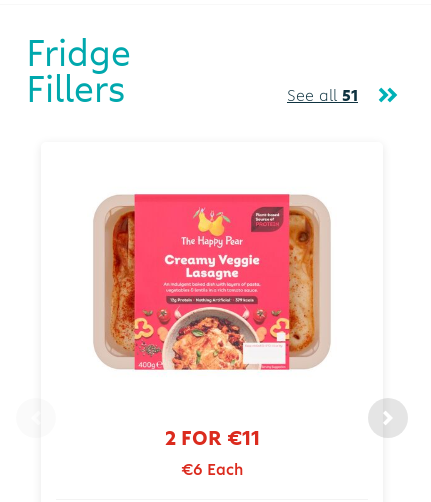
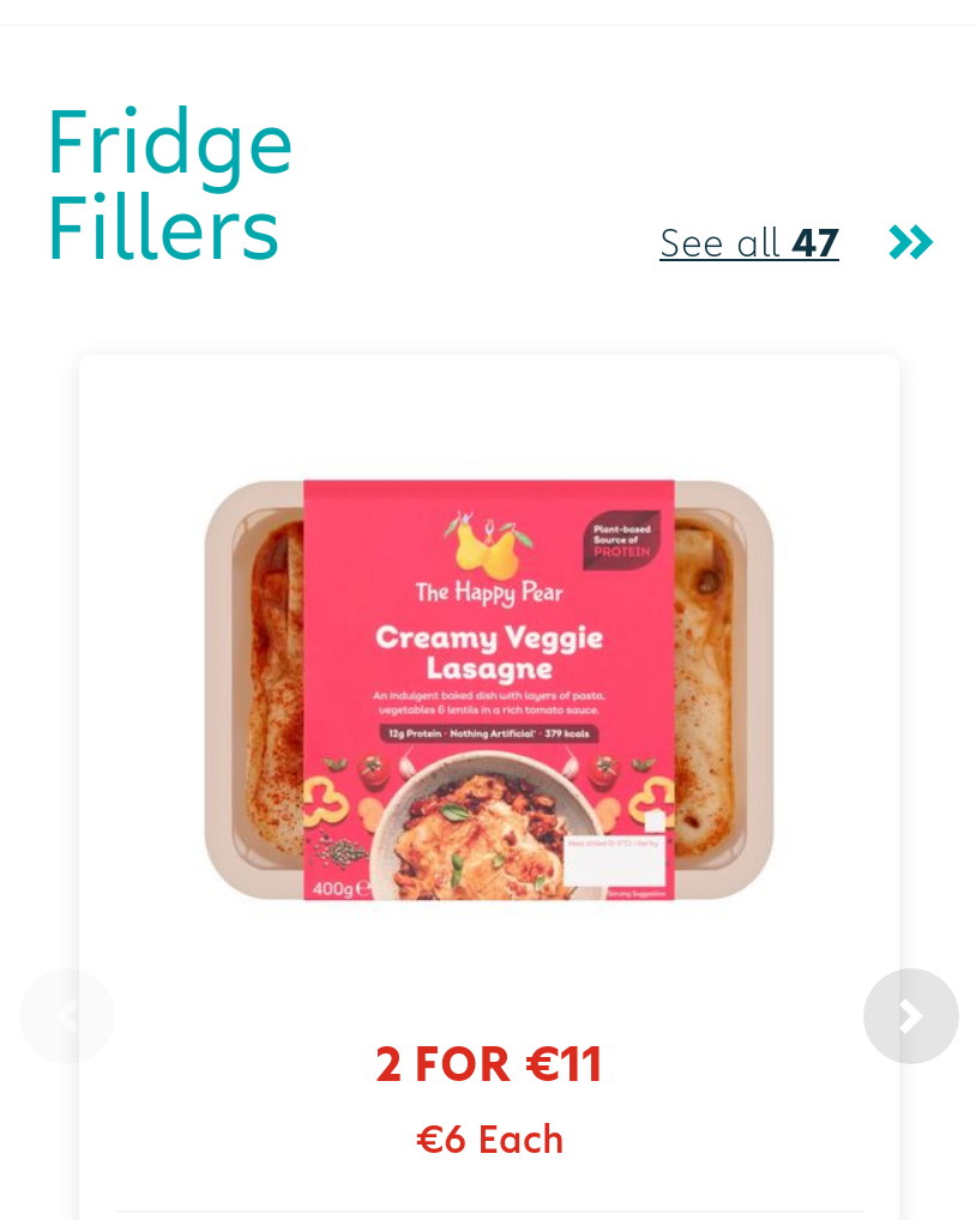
- See all 51
+ See all 47
